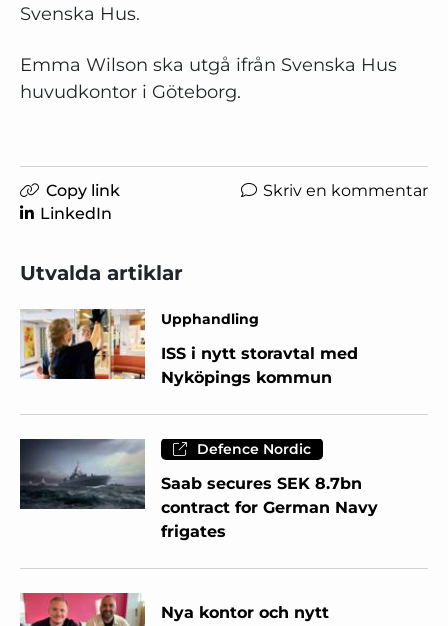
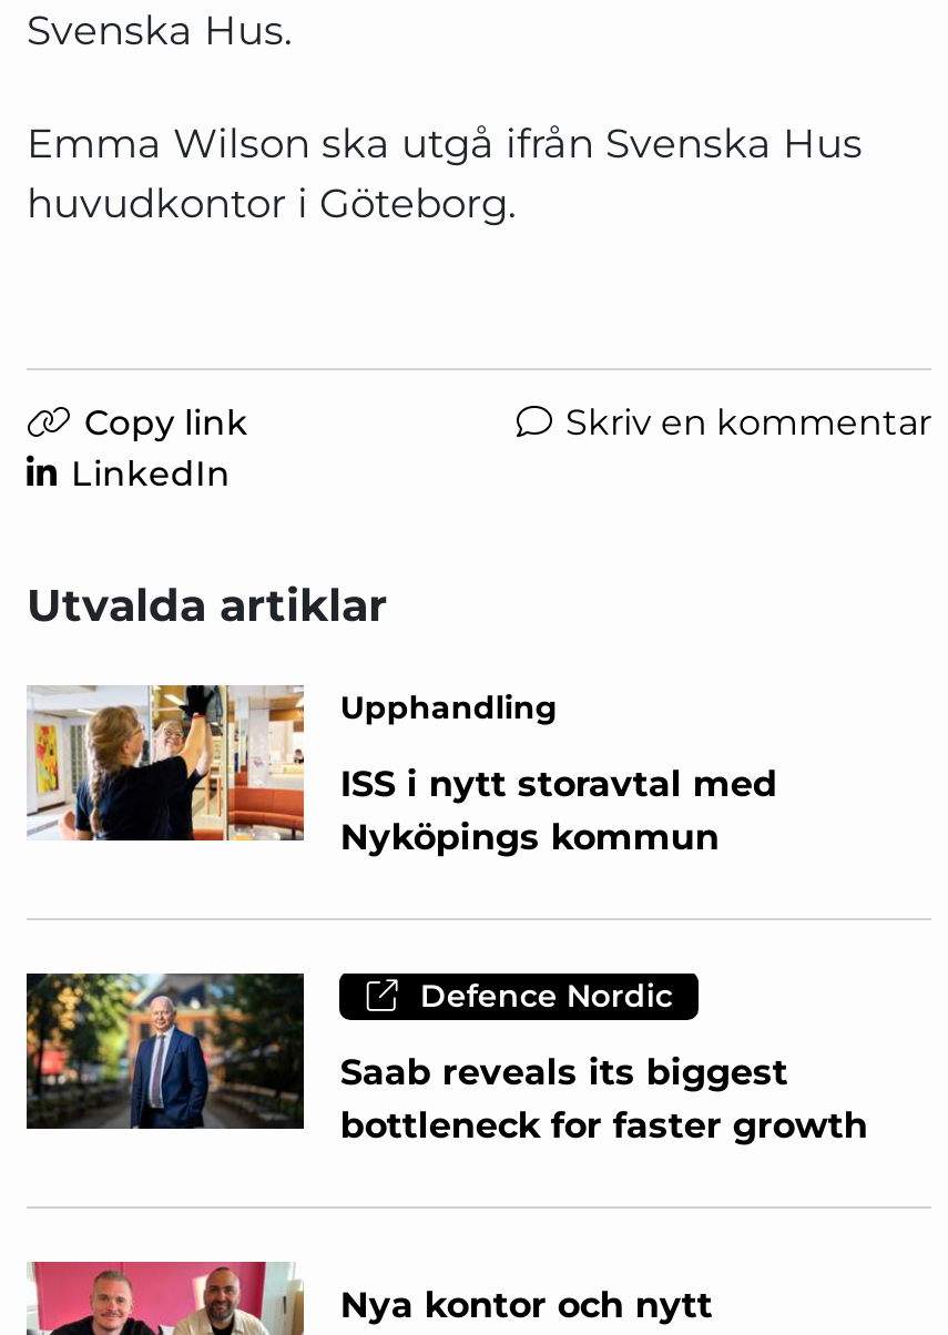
- [image]
- Saab secures SEK 8.7bn
- contract for German Navy
- frigates
+ [image]
+ Saab reveals its biggest
+ bottleneck for faster growth
